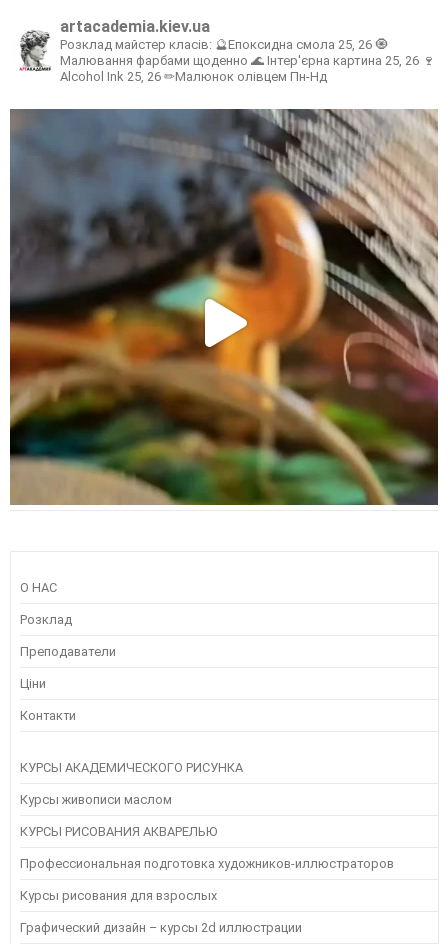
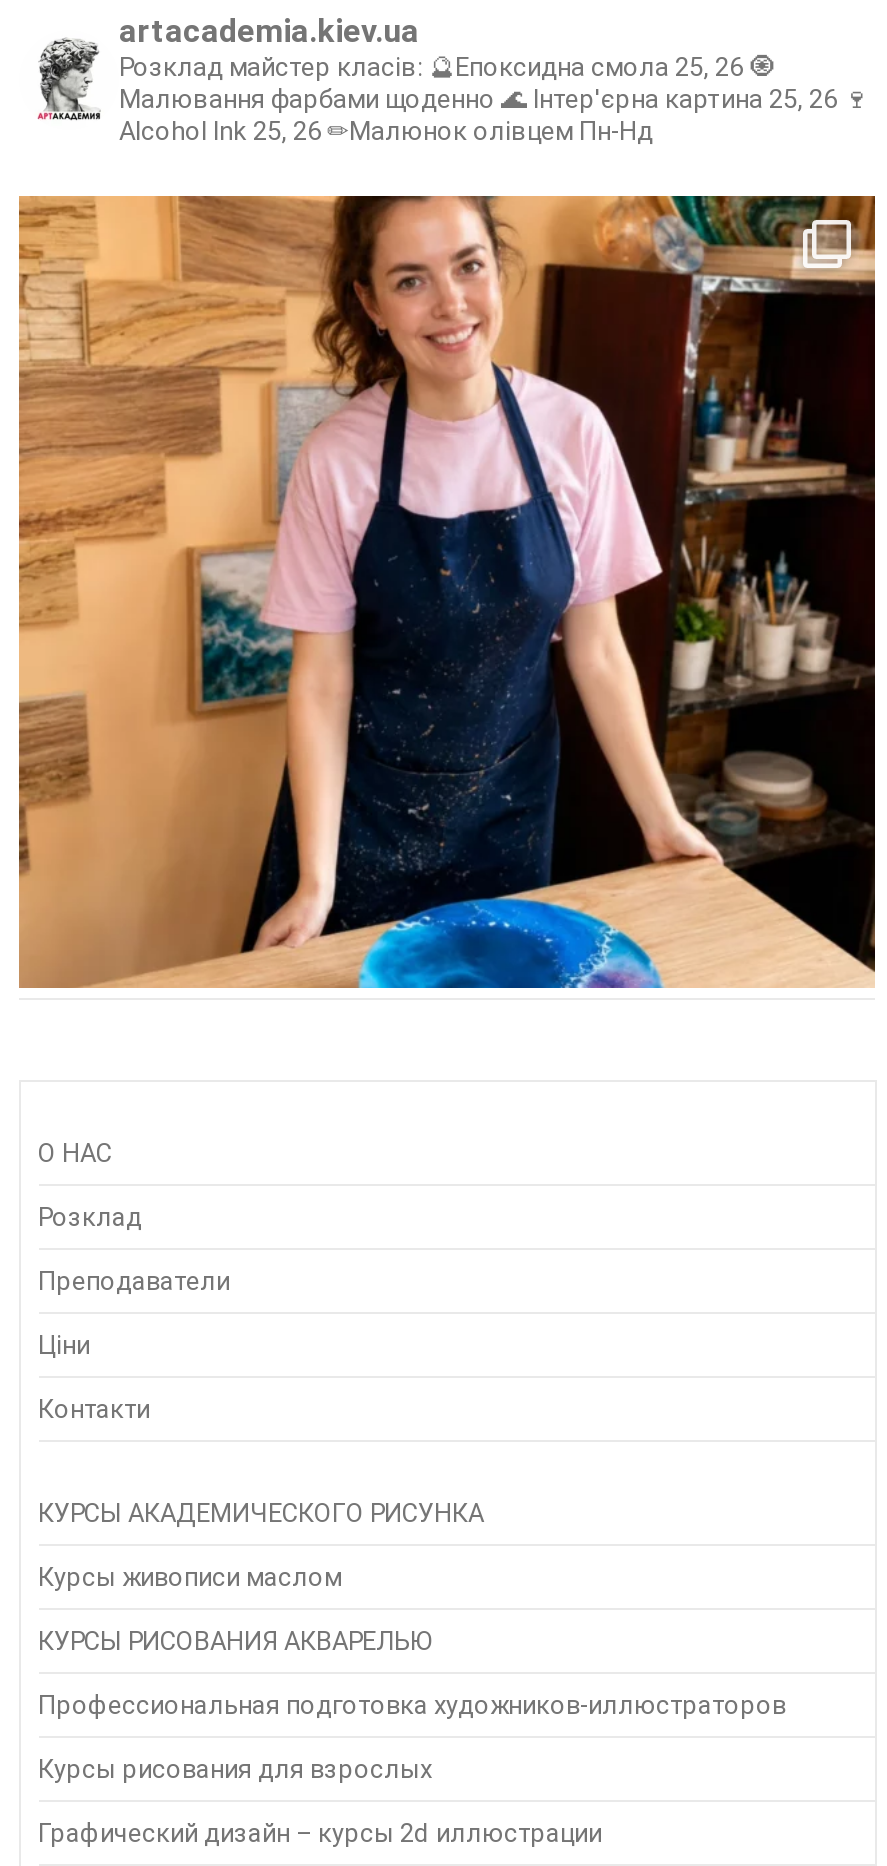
- [image]
+ [image]
